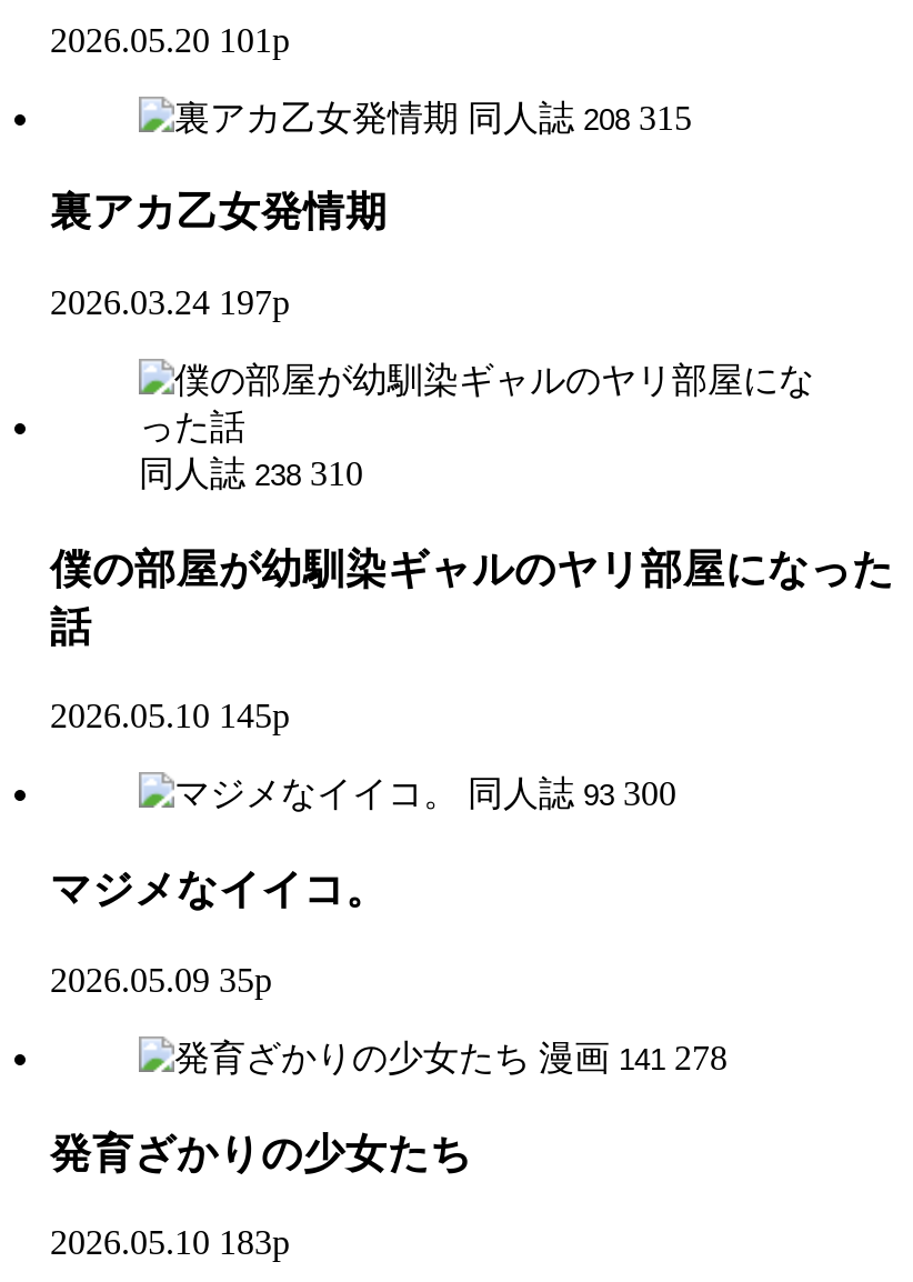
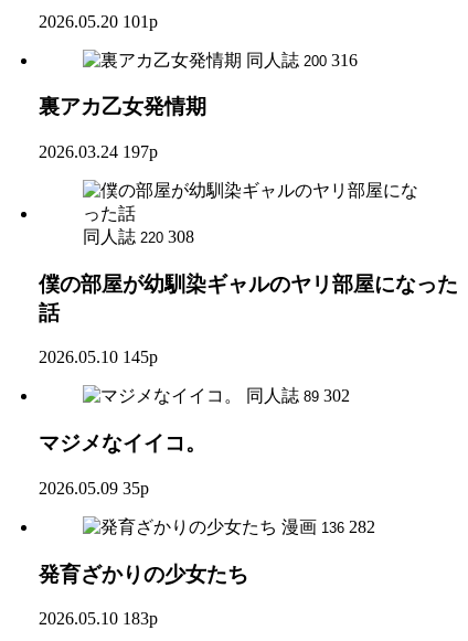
- 同人誌 208 315
+ 同人誌 200 316

- 同人誌 238 310
+ 同人誌 220 308

- 同人誌 93 300
+ 同人誌 89 302

- 漫画 141 278
+ 漫画 136 282
